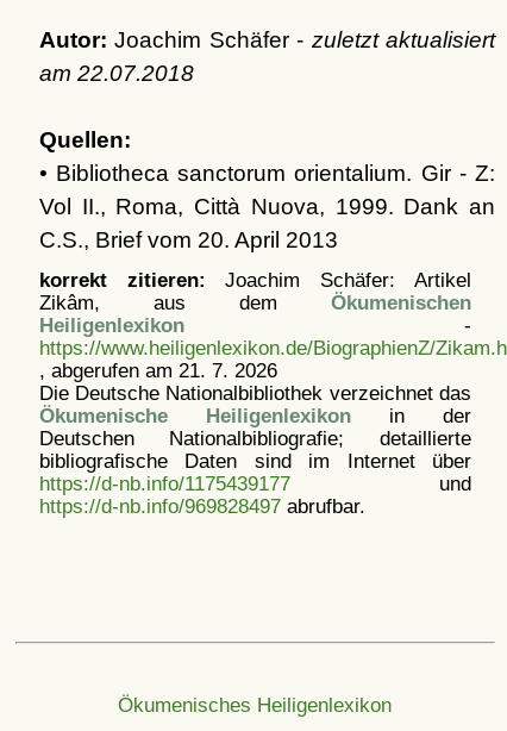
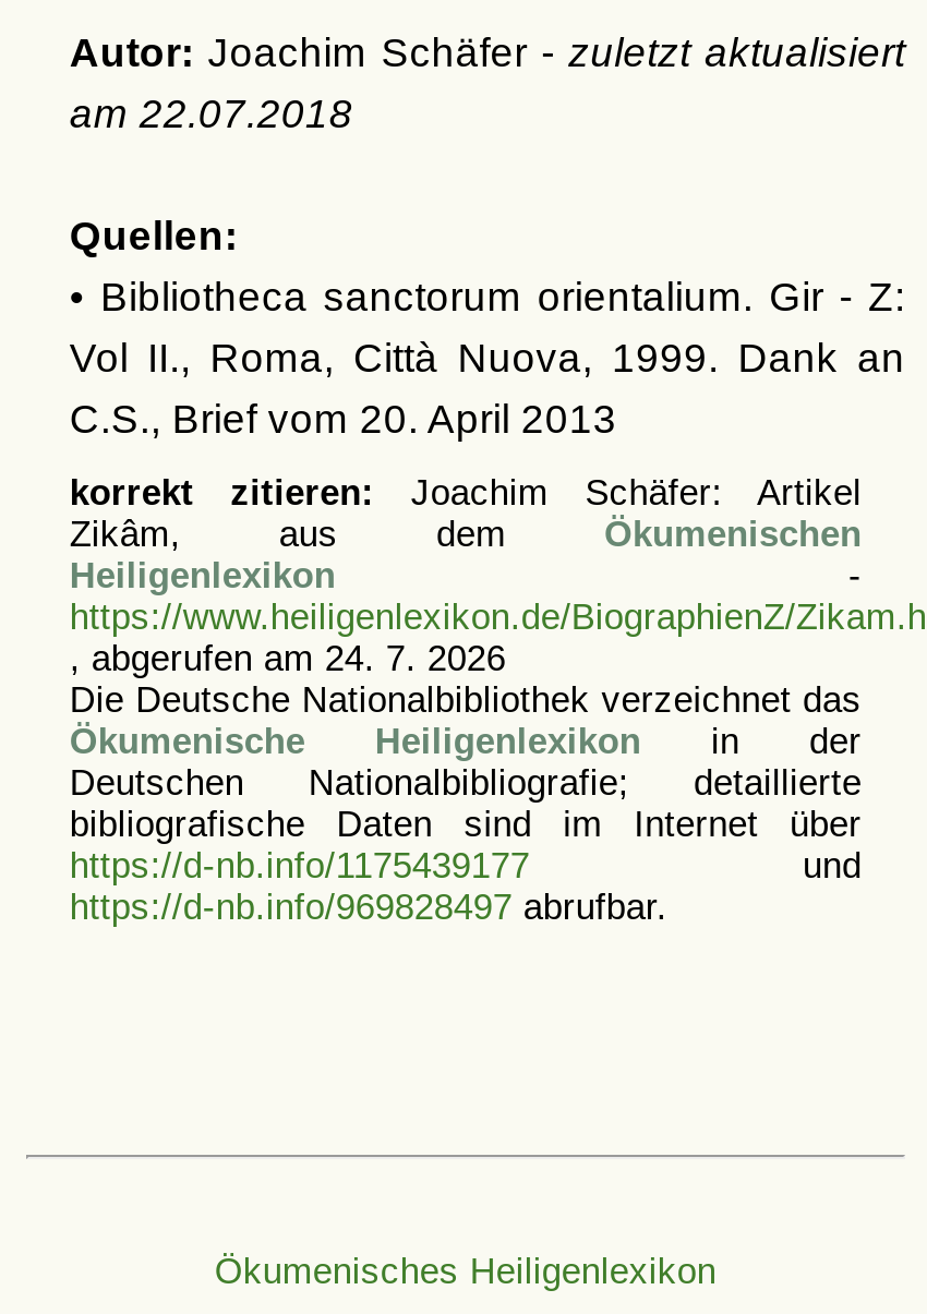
- , abgerufen am 21. 7. 2026
+ , abgerufen am 24. 7. 2026
